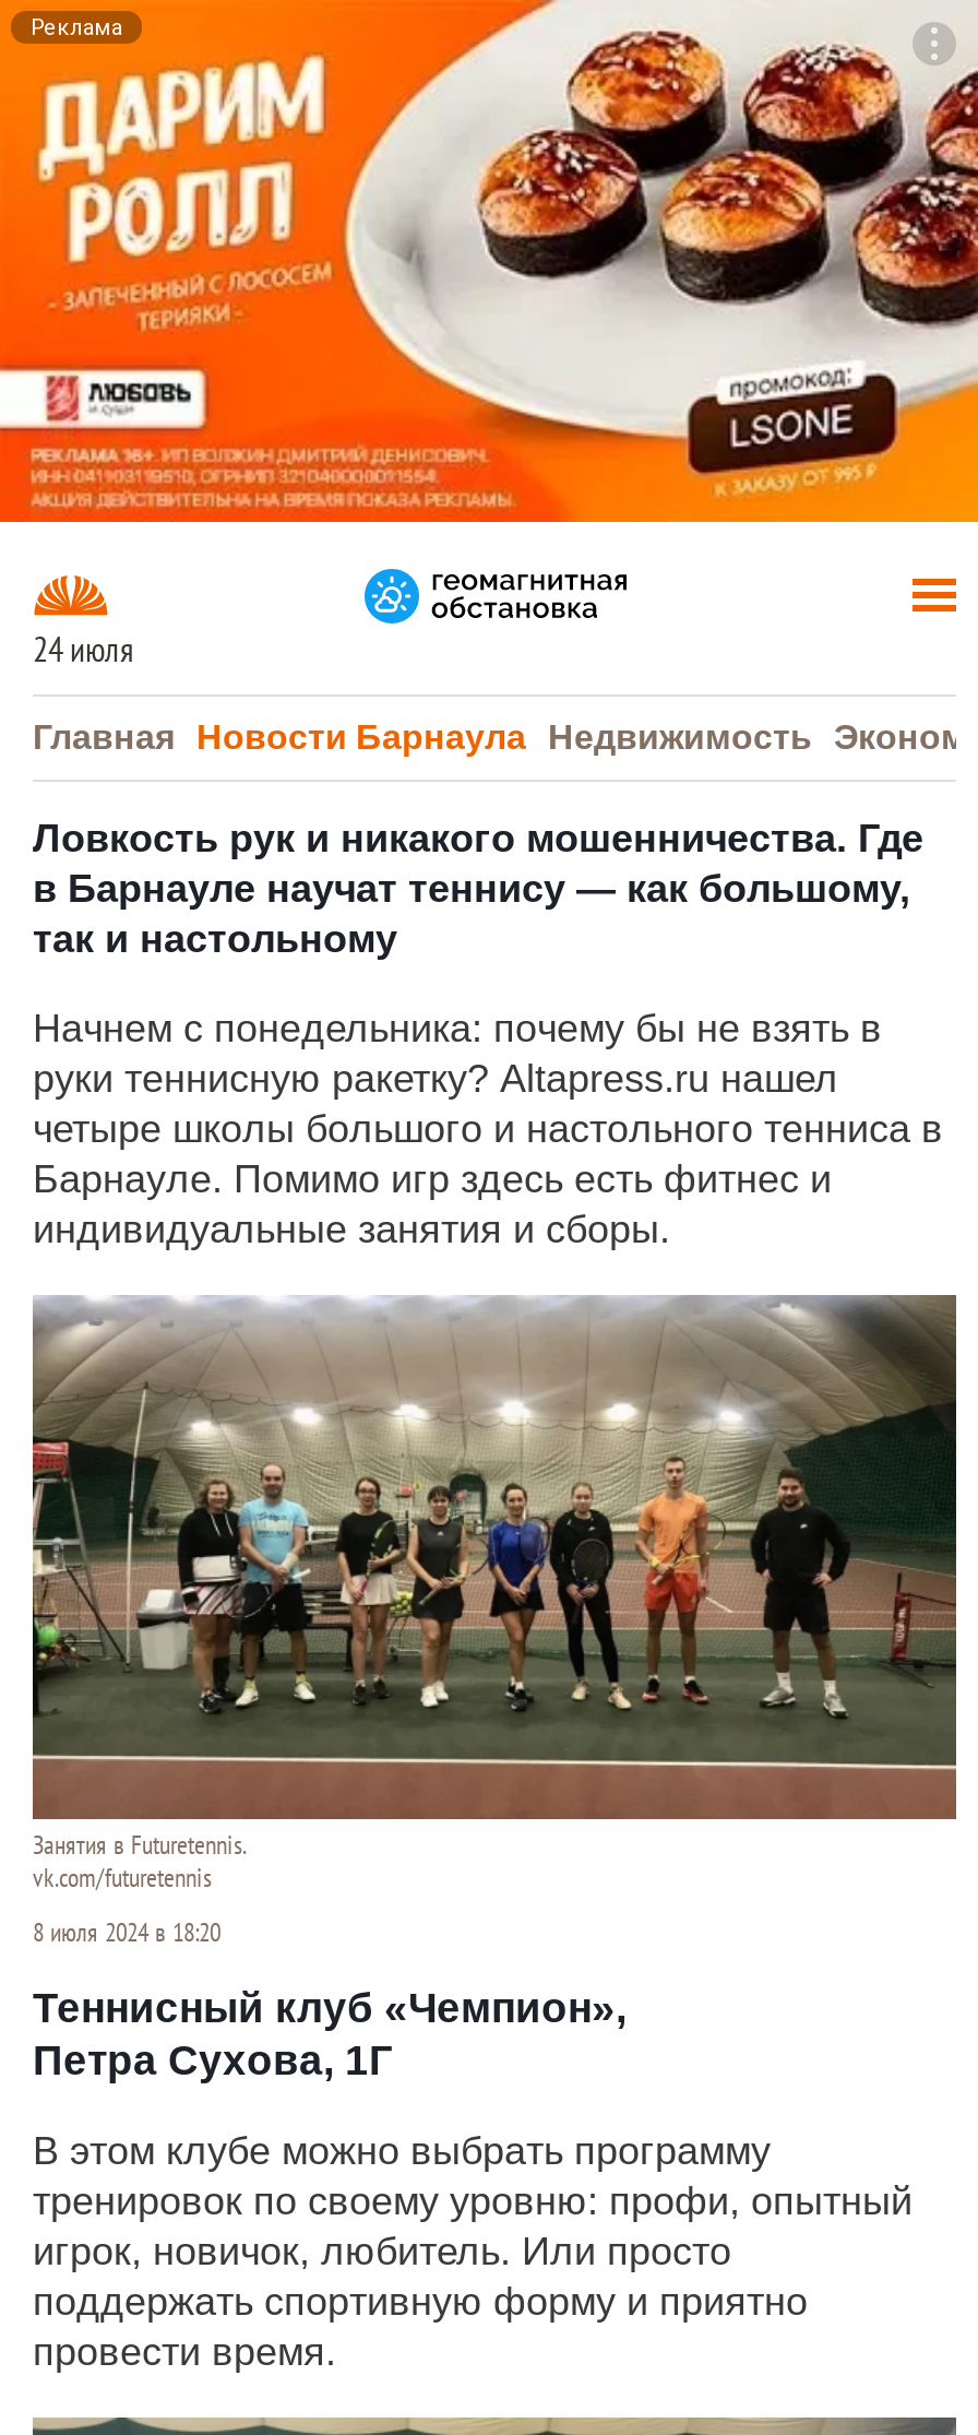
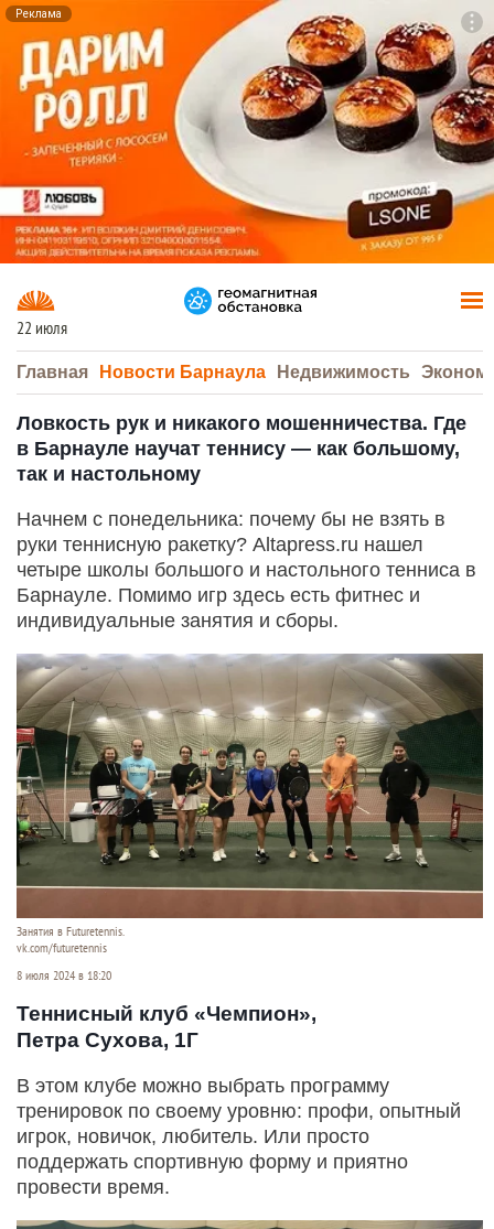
- 24 июля
+ 22 июля
